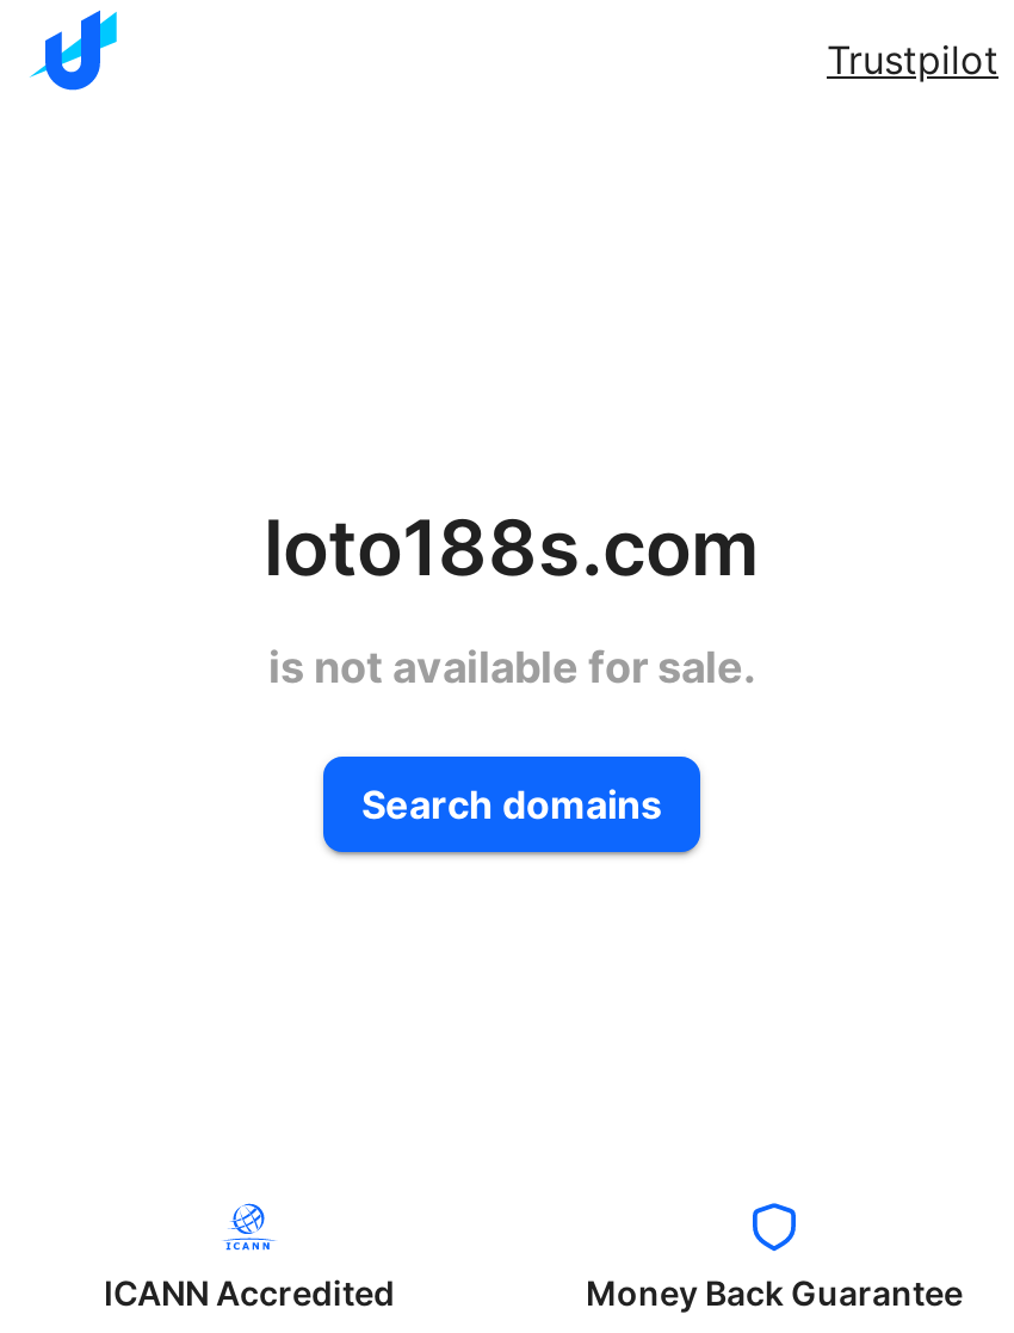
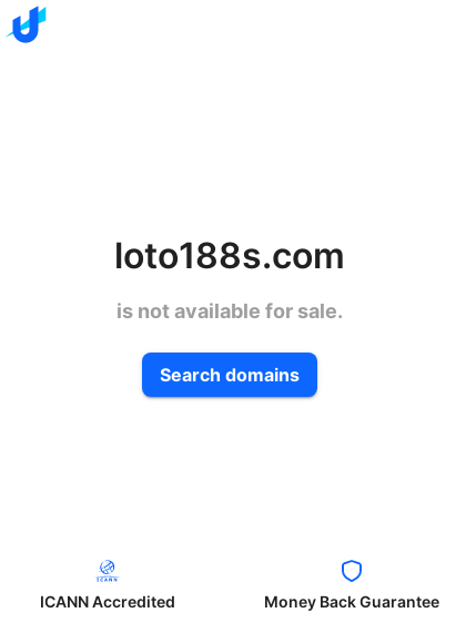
- Trustpilot
